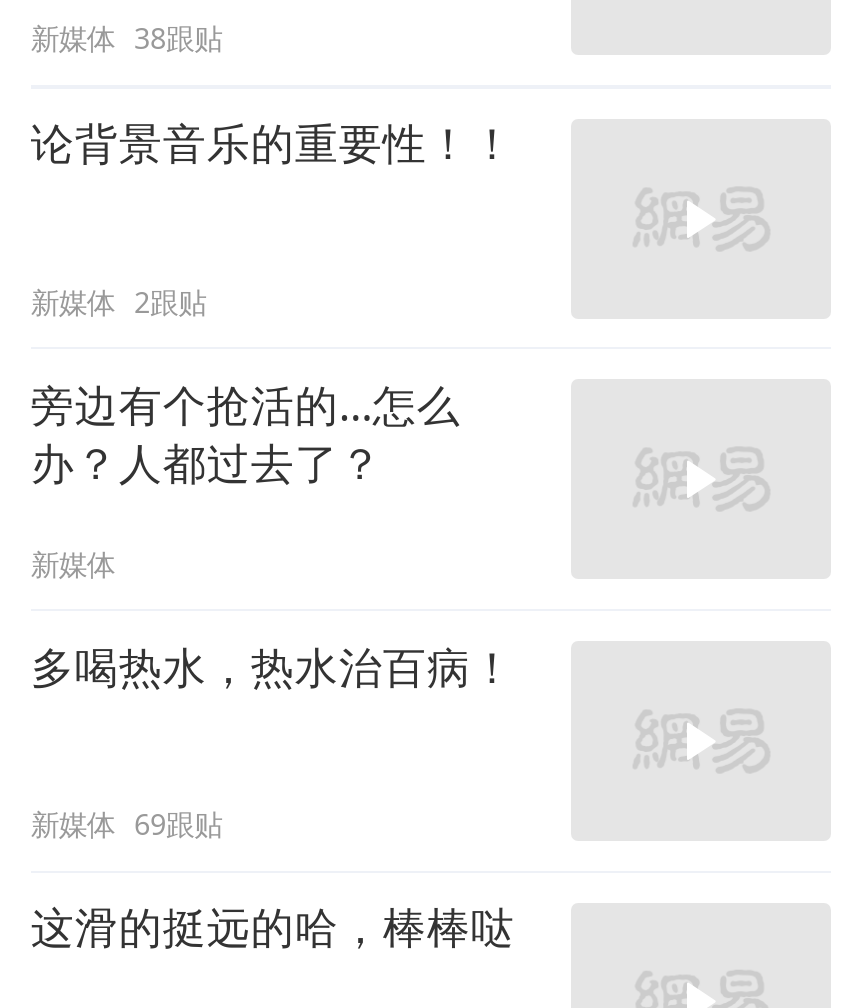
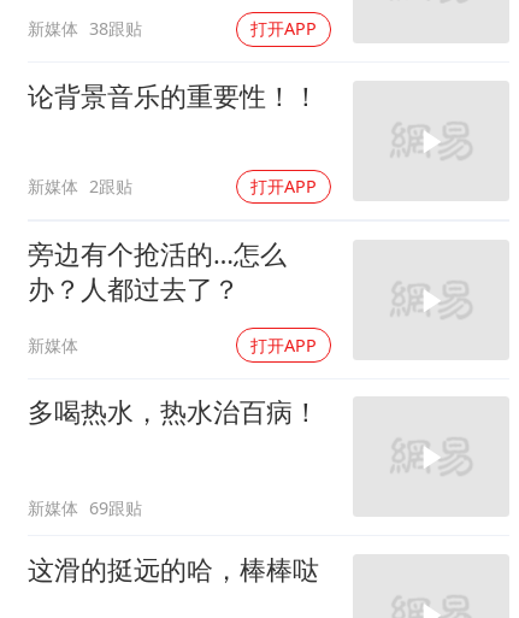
+ 打开APP

+ 打开APP

+ 打开APP
